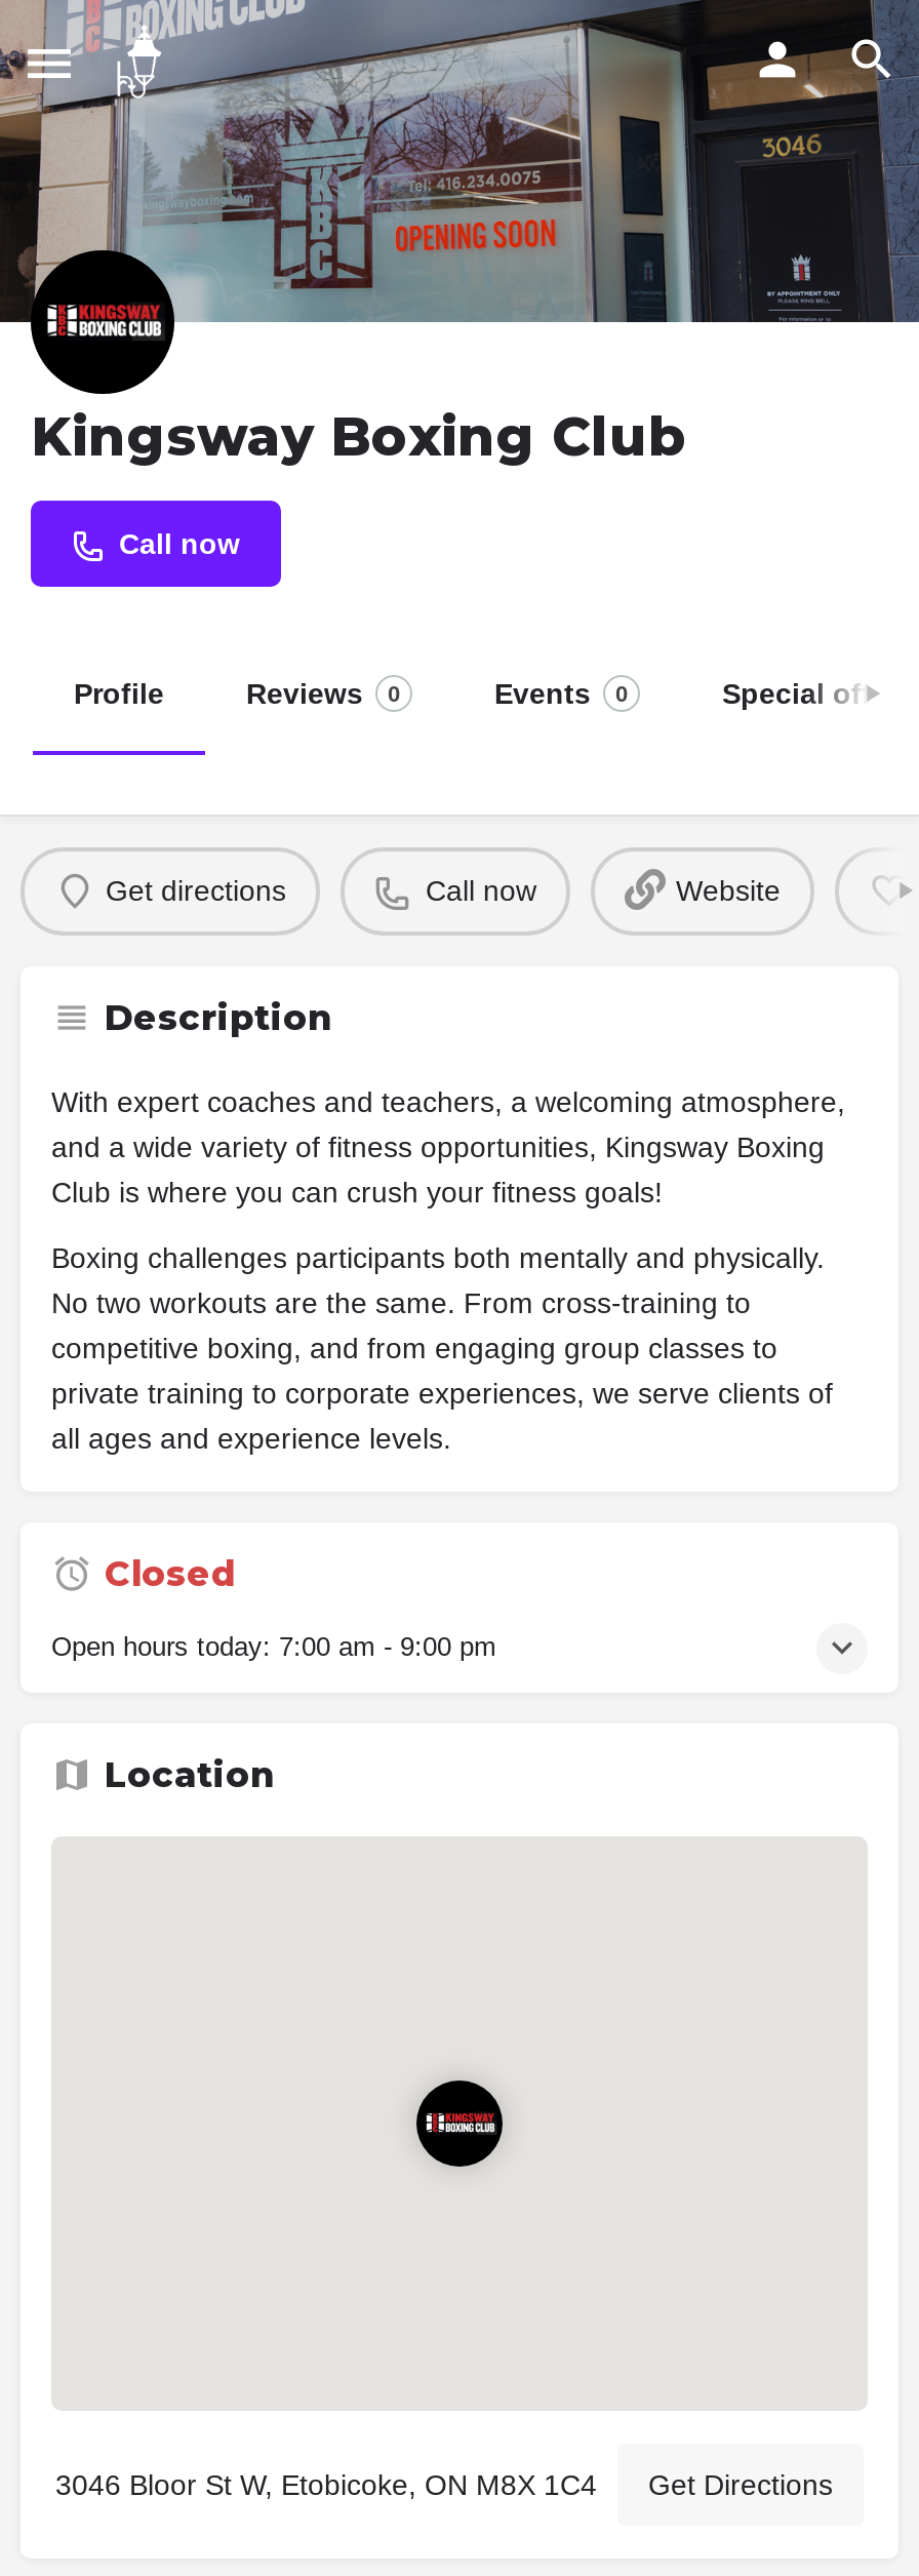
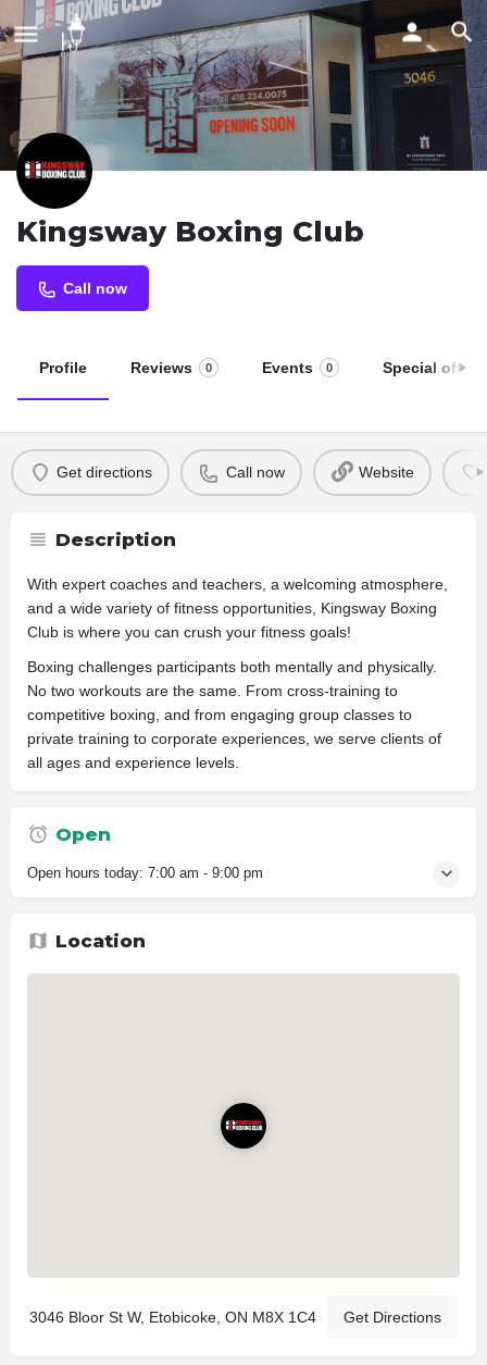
- Closed
+ Open
